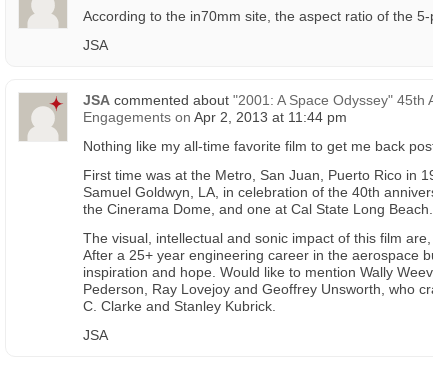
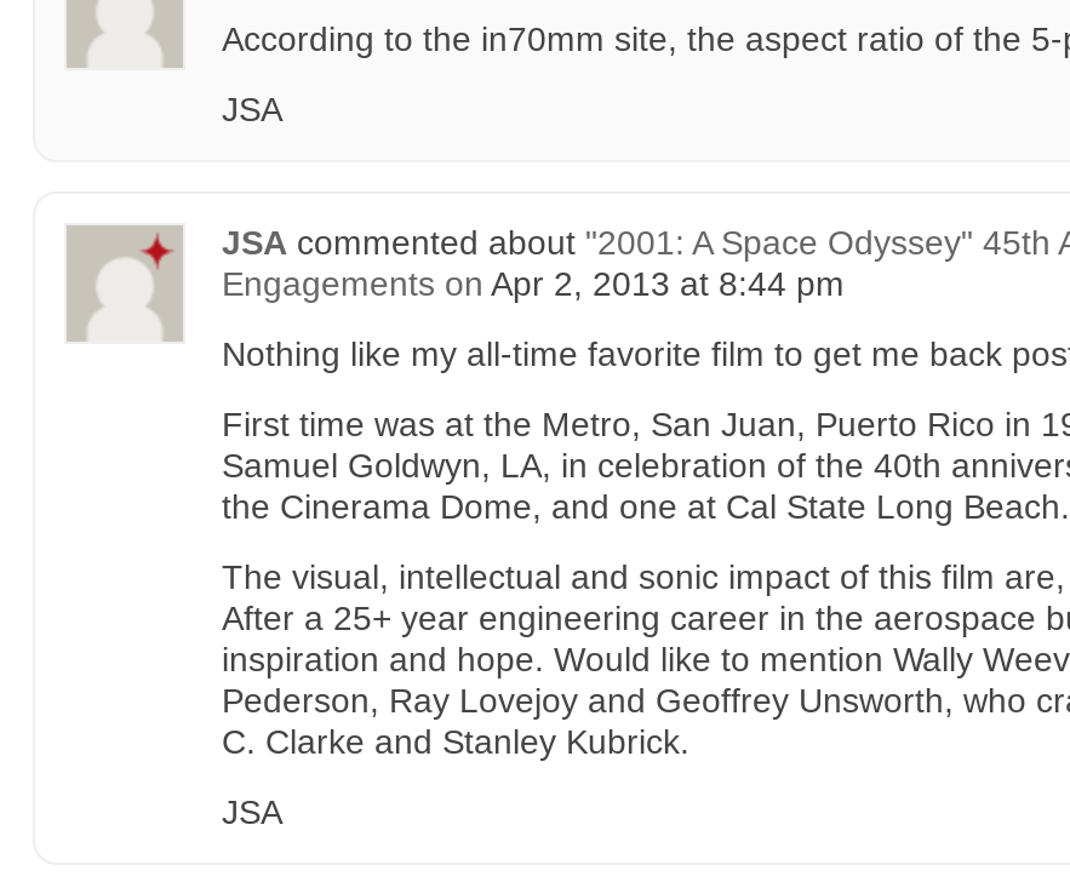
- Engagements on Apr 2, 2013 at 11:44 pm
+ Engagements on Apr 2, 2013 at 8:44 pm
